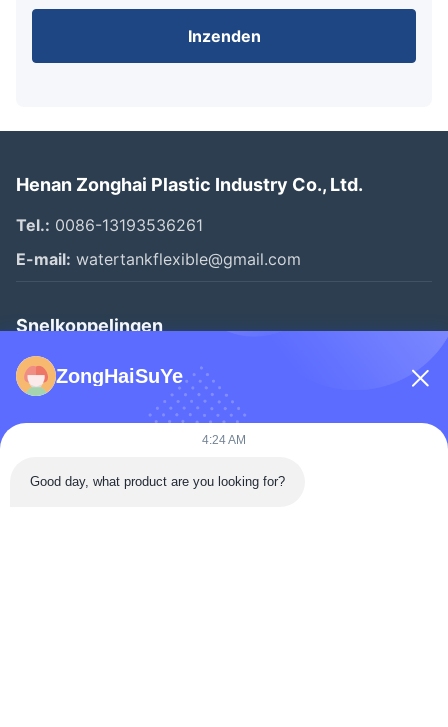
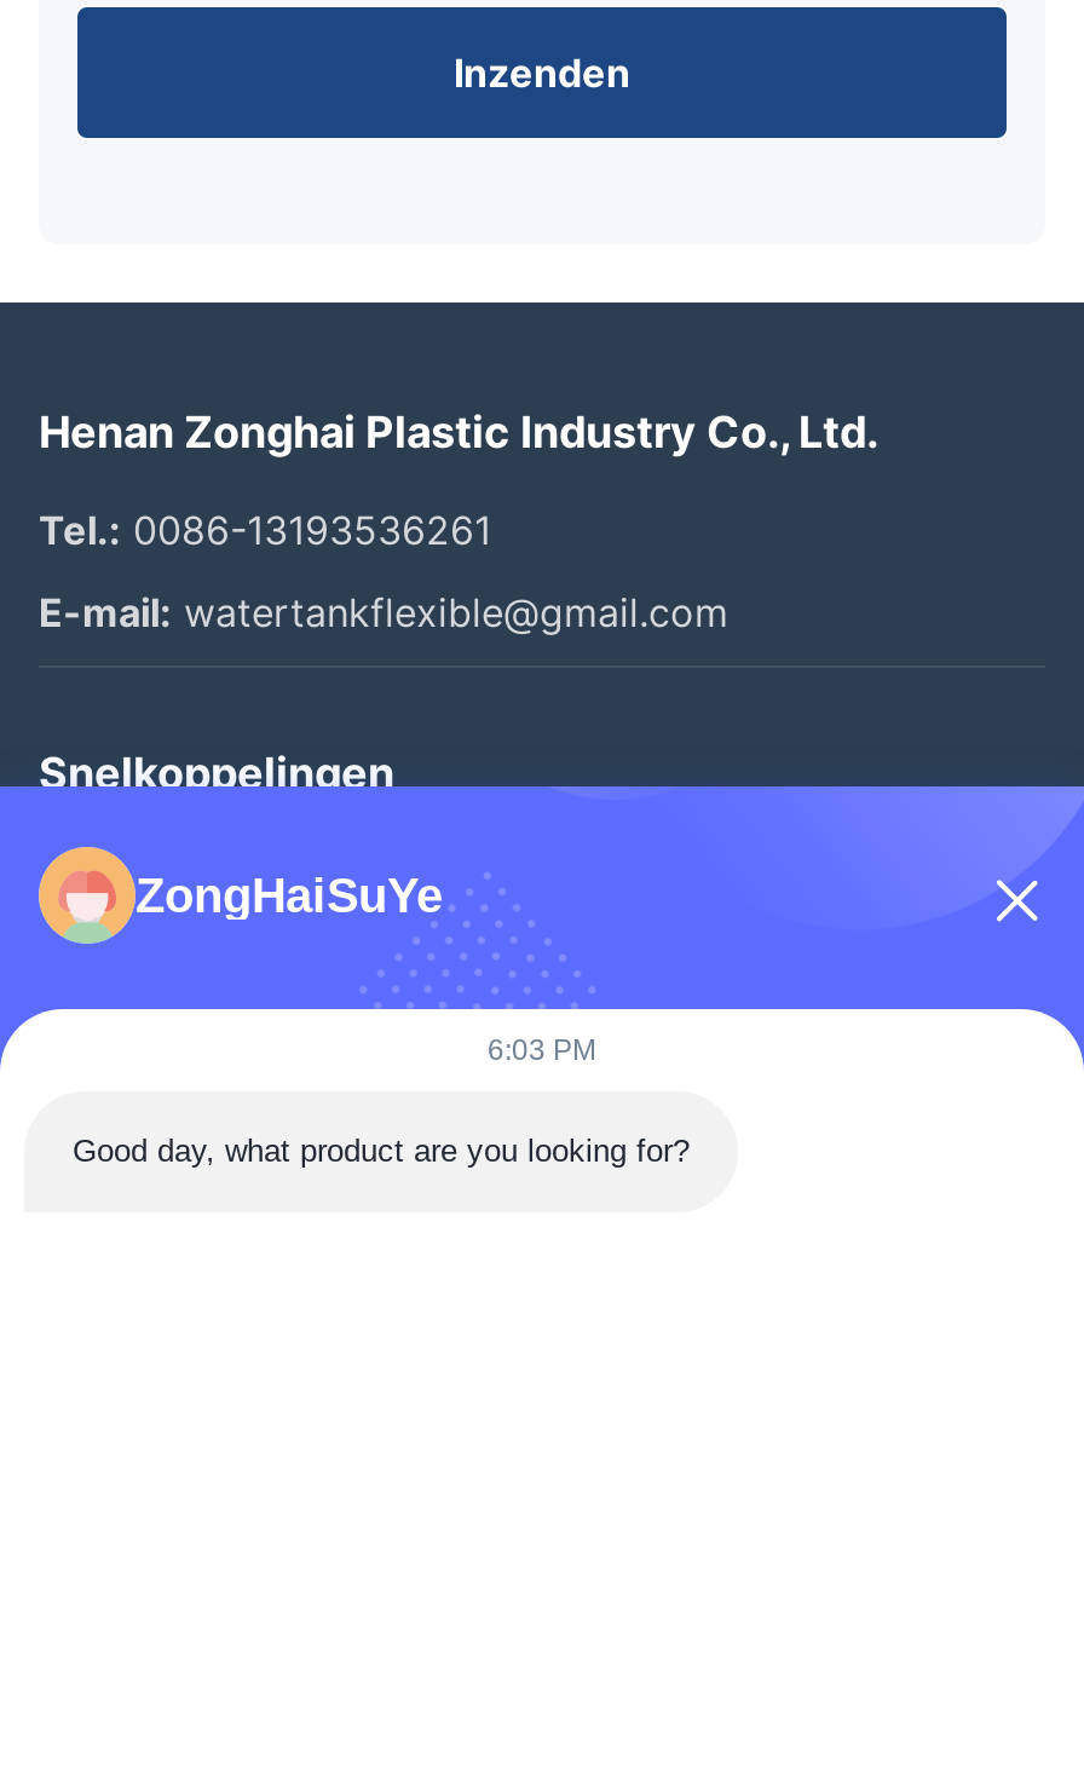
- 4:24 AM
+ 6:03 PM
